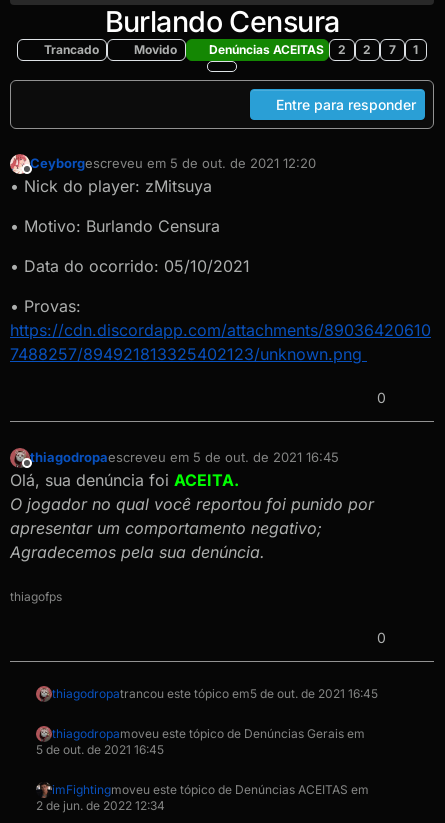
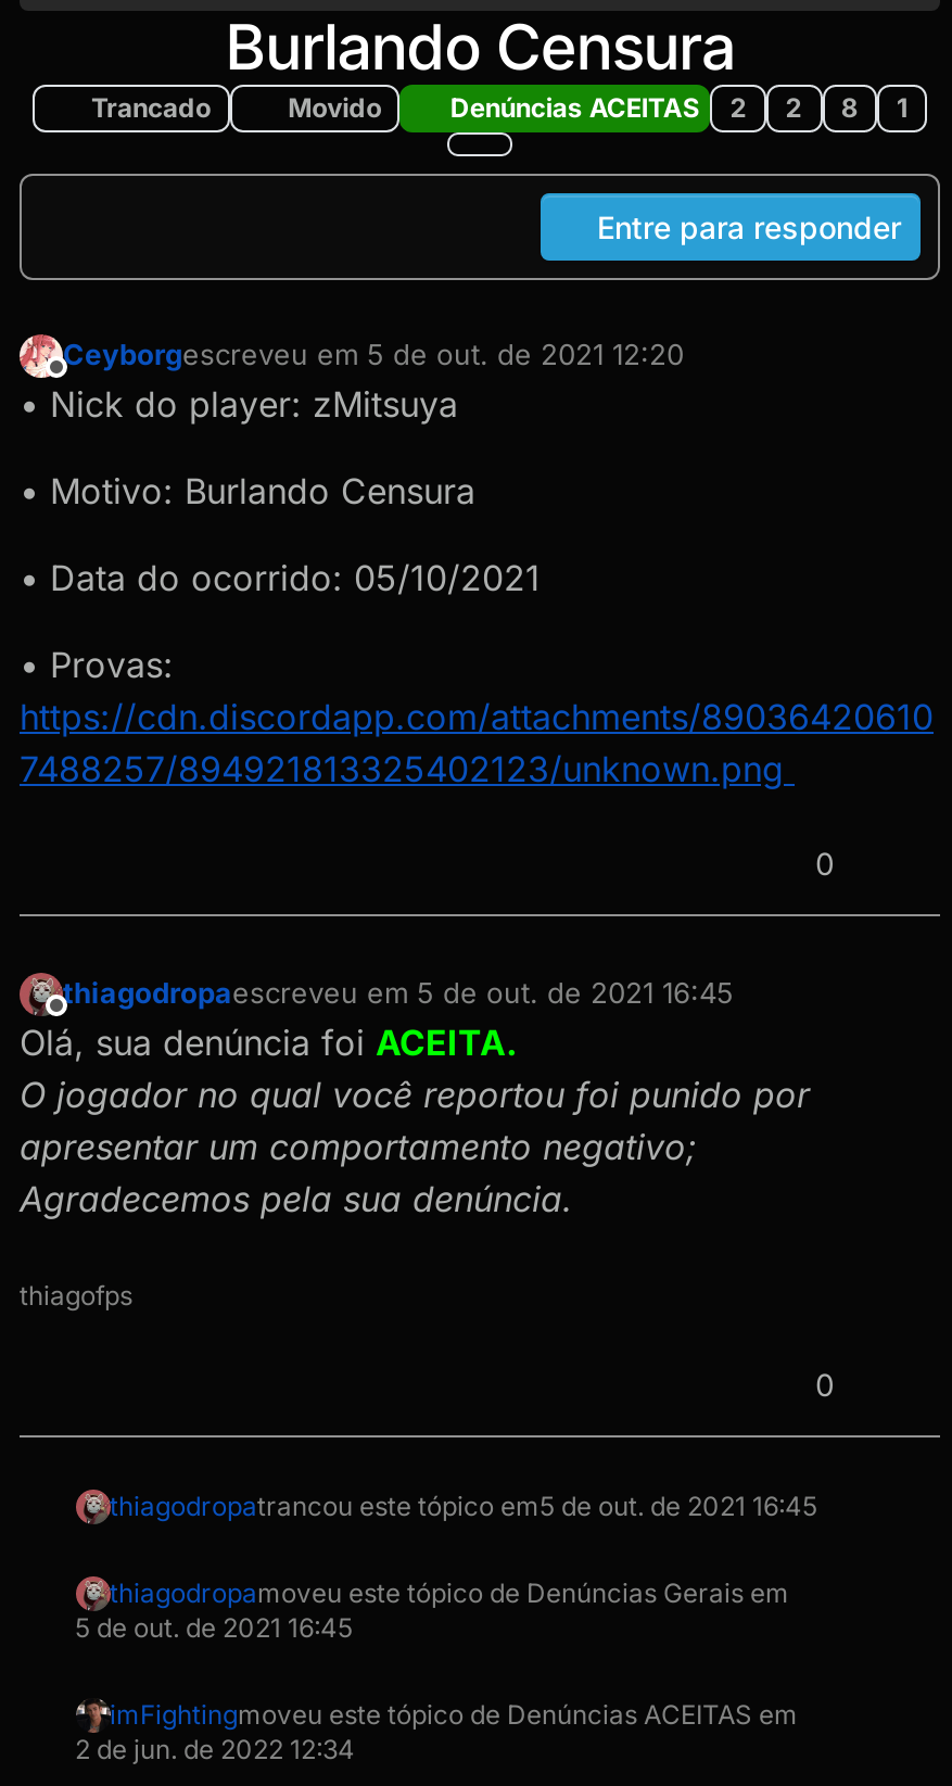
- Movido Denúncias ACEITAS 2 2 7 1
+ Movido Denúncias ACEITAS 2 2 8 1
